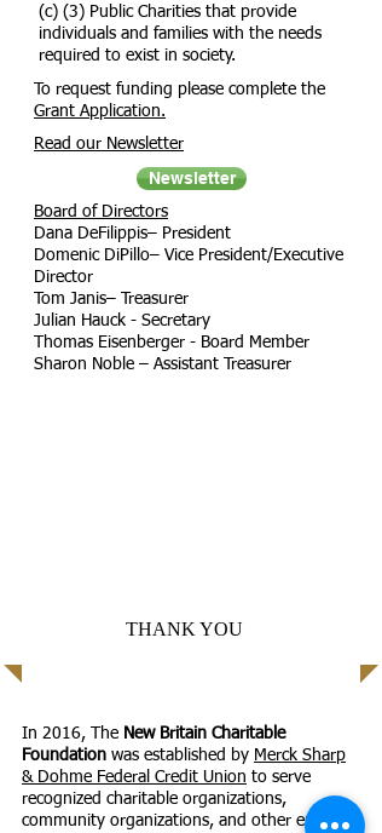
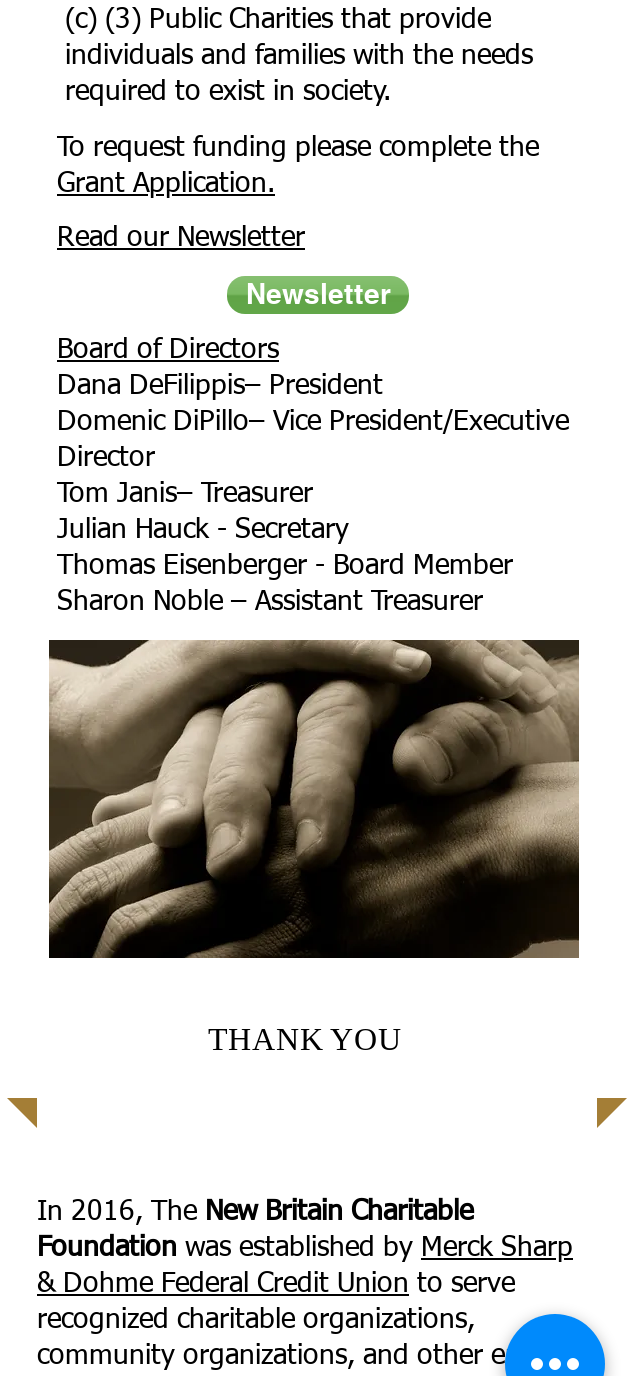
+ [image]
